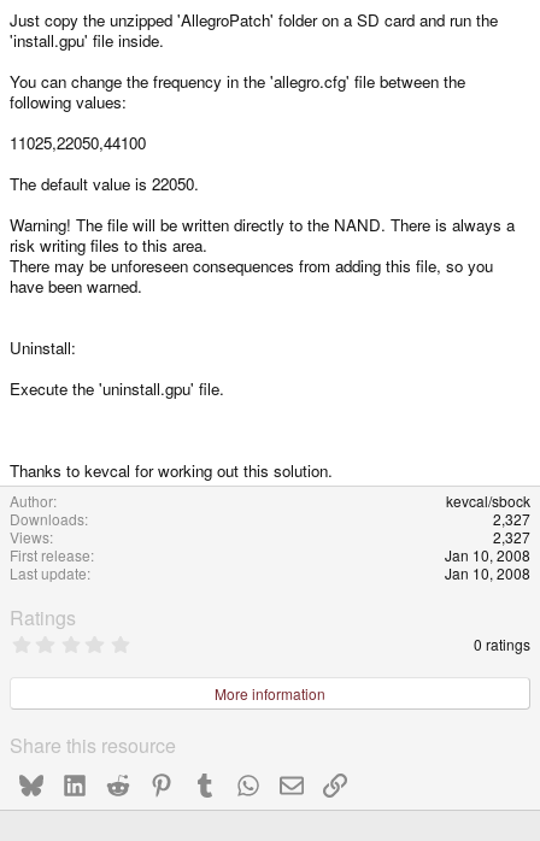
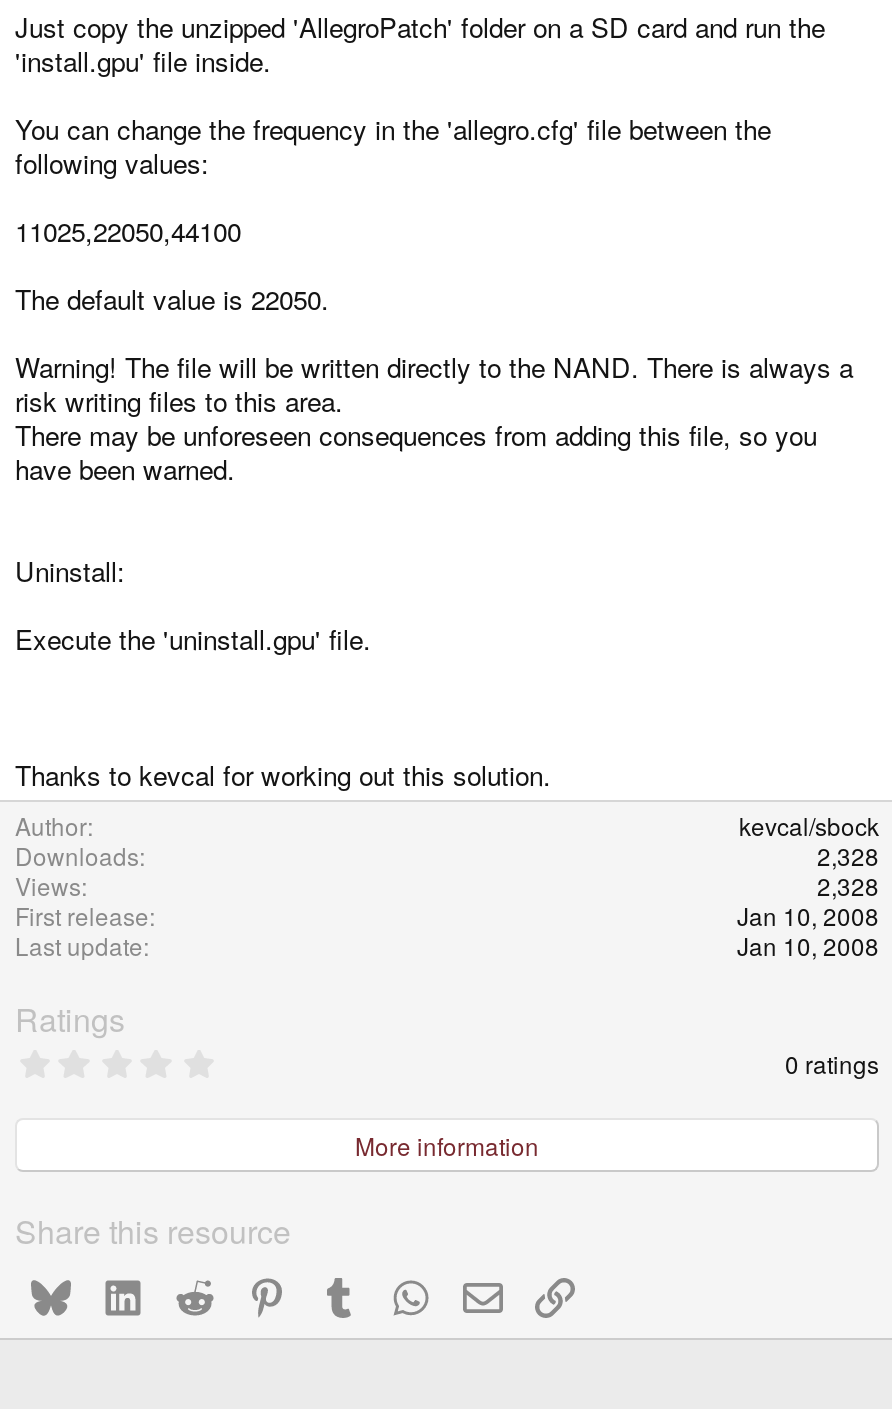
- 2,327
+ 2,328

- 2,327
+ 2,328
